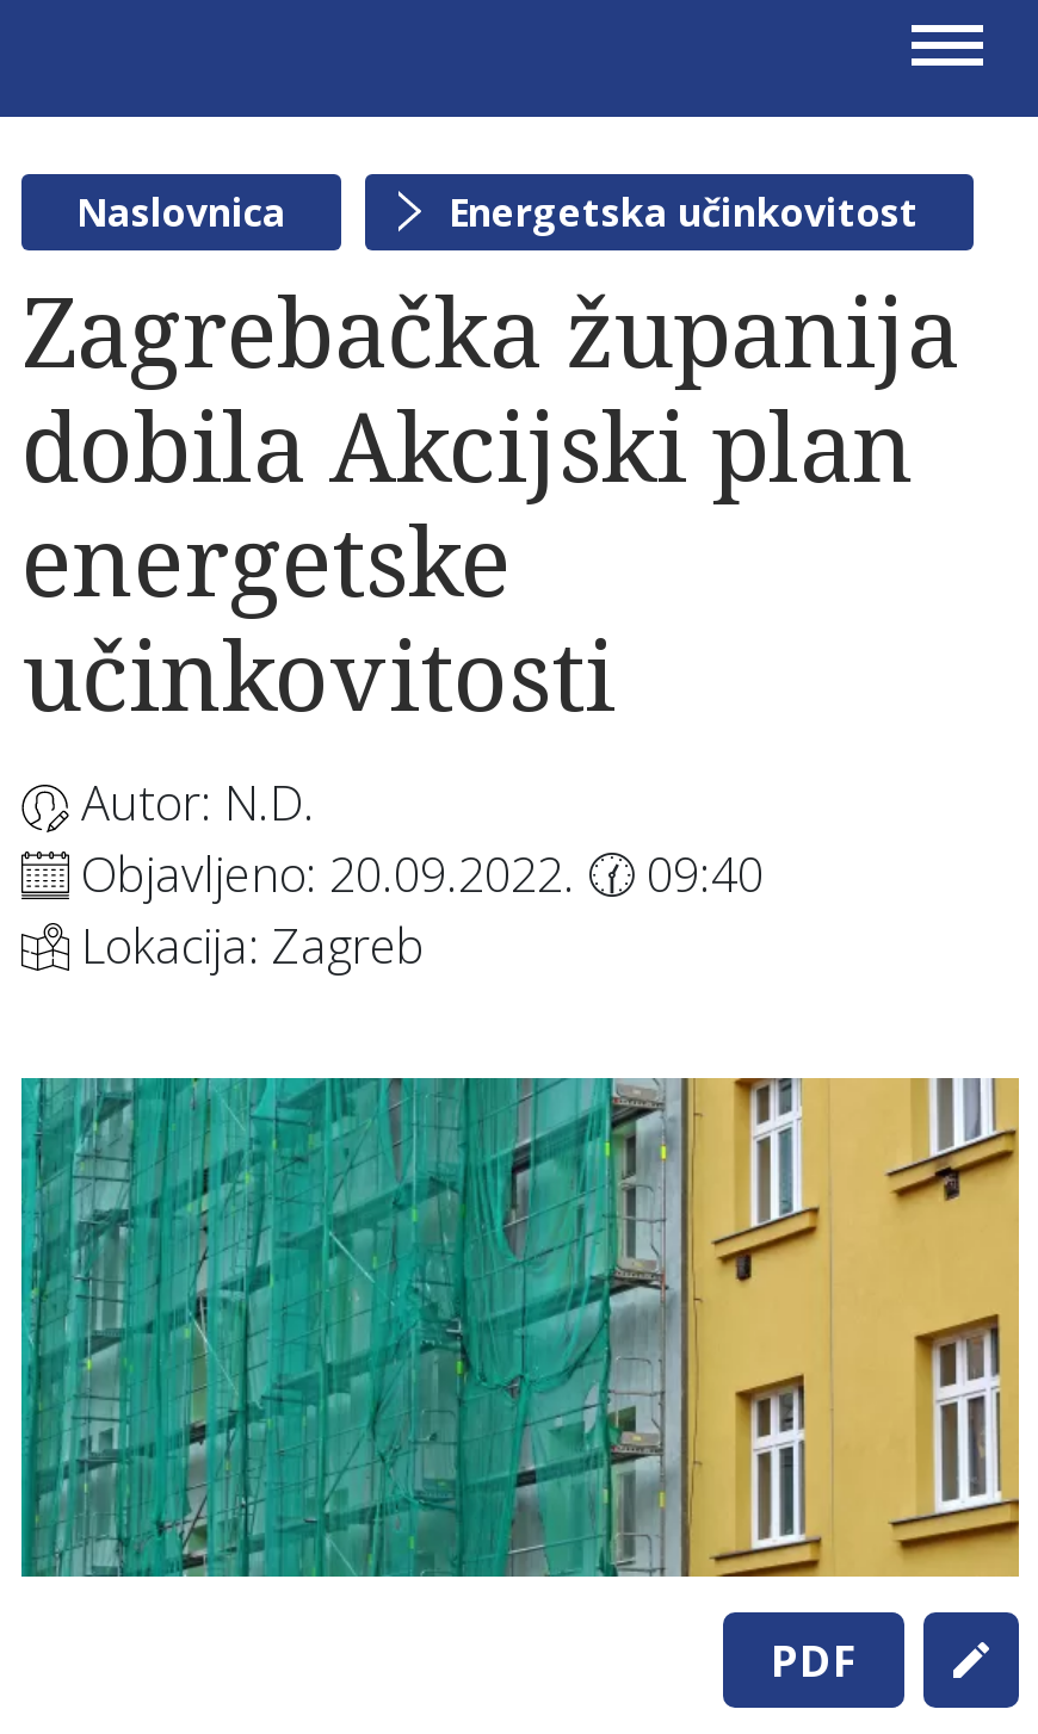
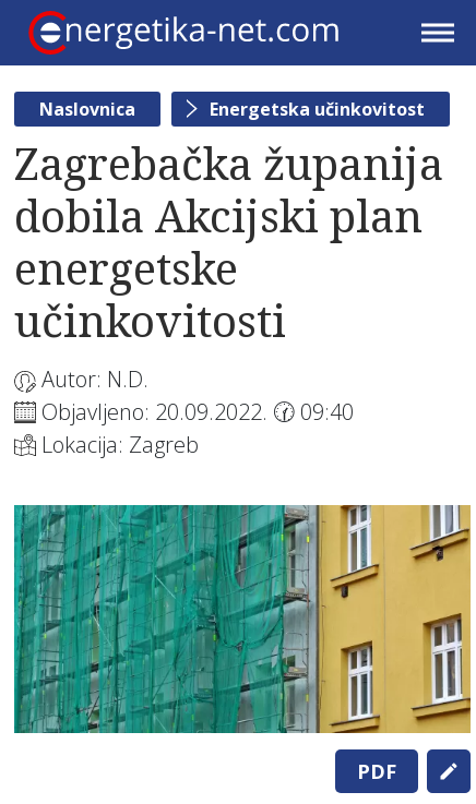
+ [image]
